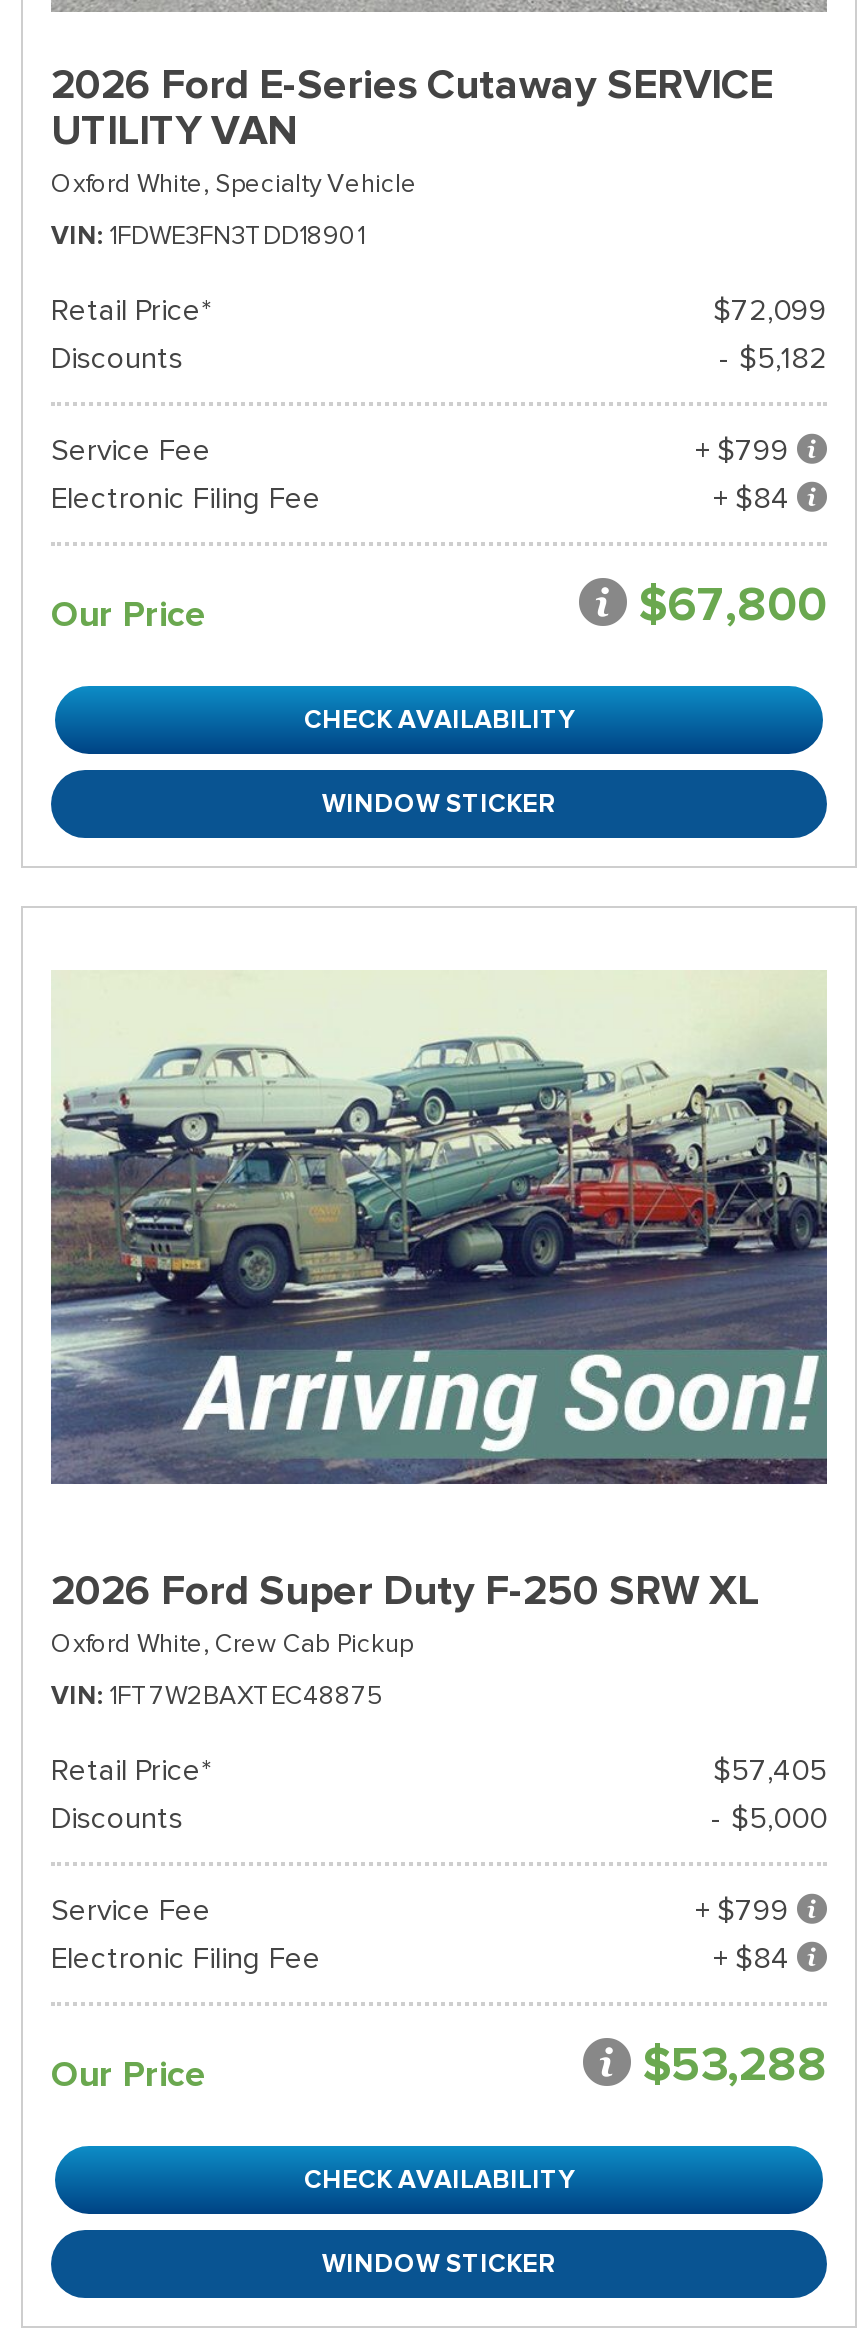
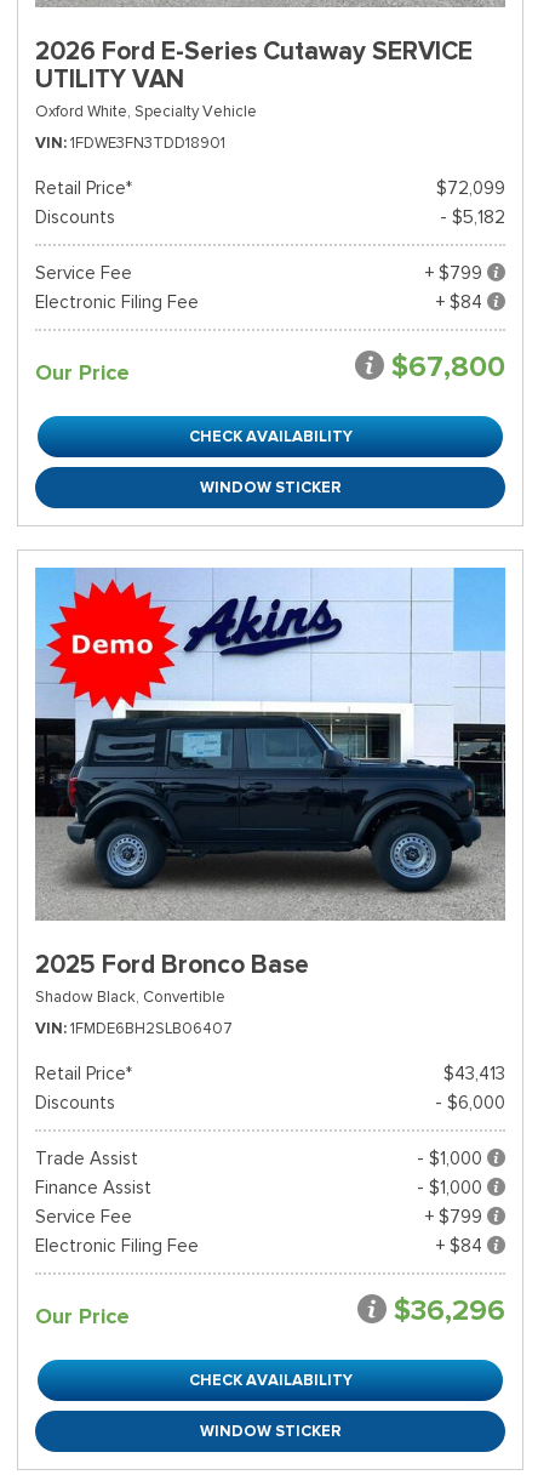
- [image]
- 2026 Ford Super Duty F-250 SRW XL
- Oxford White, Crew Cab Pickup
+ [image]
+ 2025 Ford Bronco Base
+ Shadow Black, Convertible

- VIN 1FT7W2BAXTEC48875
+ VIN 1FMDE6BH2SLB06407

- $57,405
+ $43,413

- - $5,000
+ - $6,000
+ Trade Assist
+ - $1,000
+ Finance Assist
+ - $1,000

- $53,288
+ $36,296
